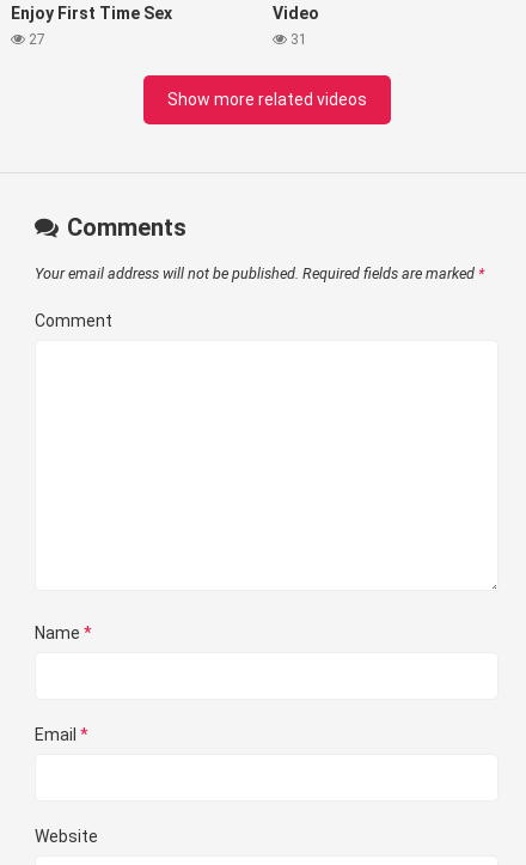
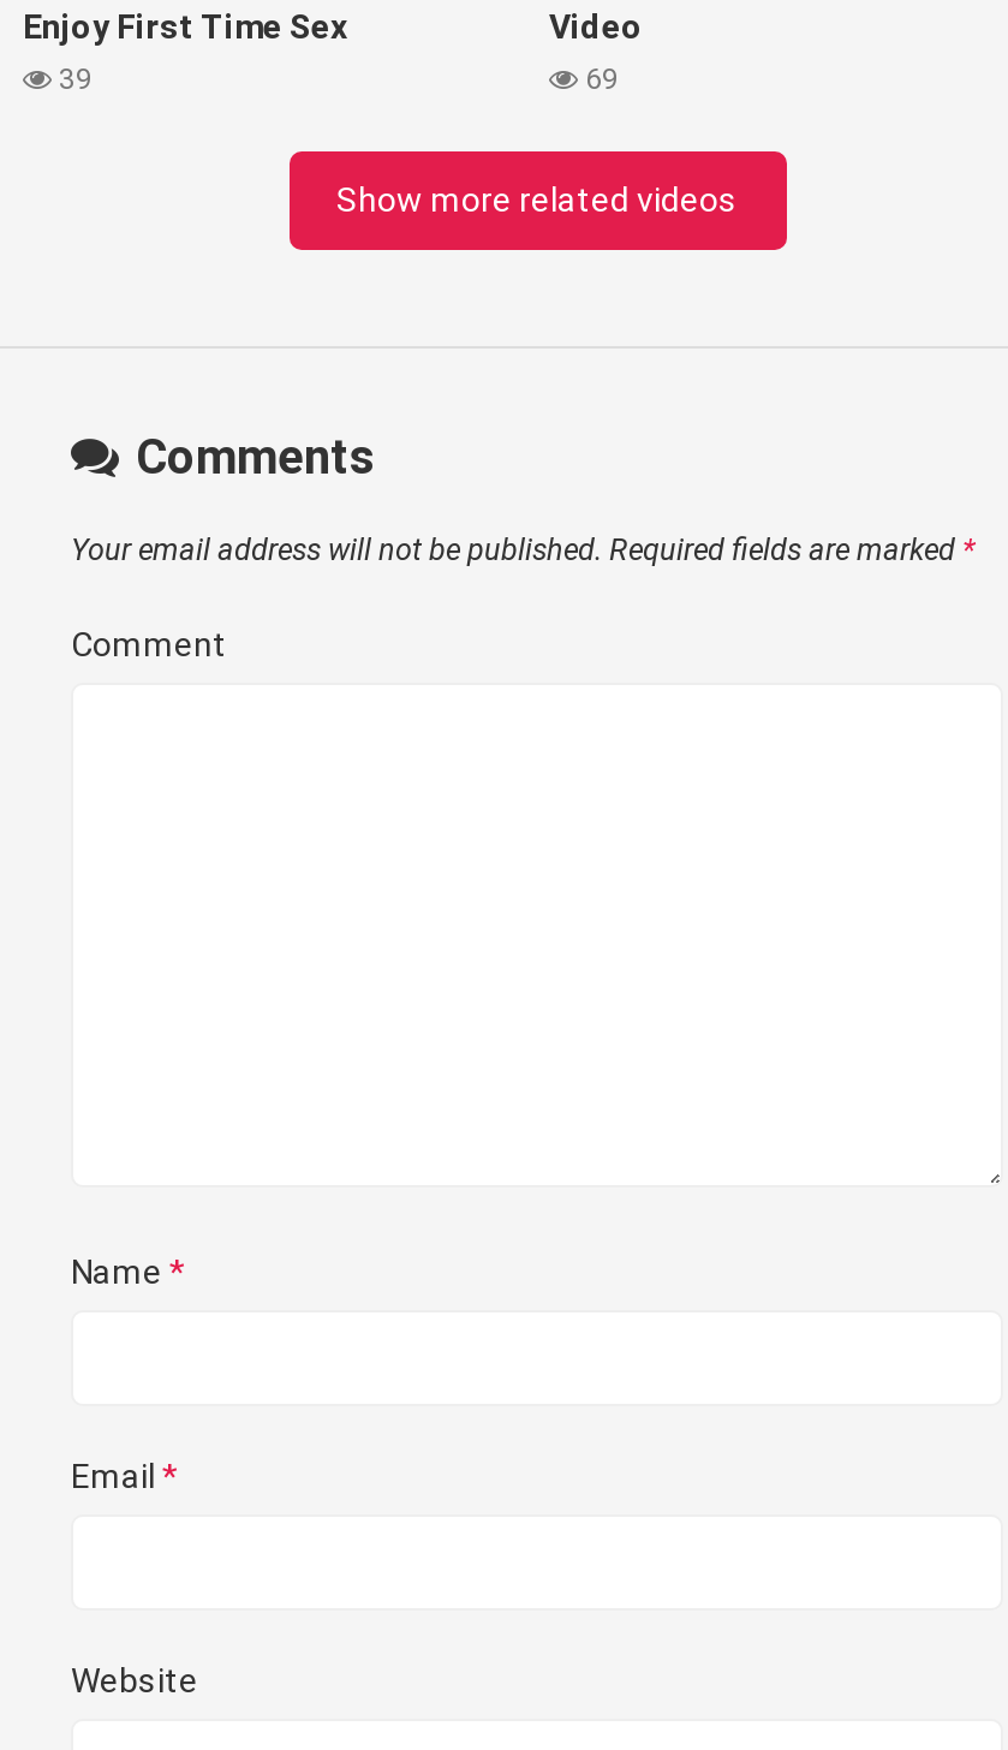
- 27
+ 39

- 31
+ 69
